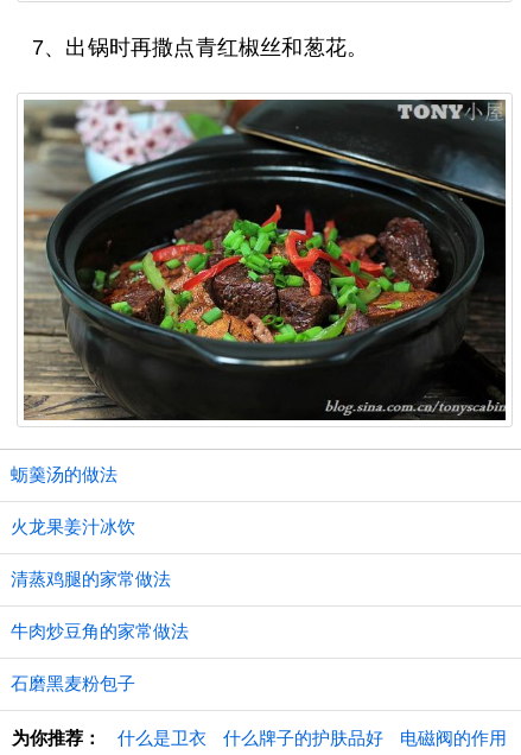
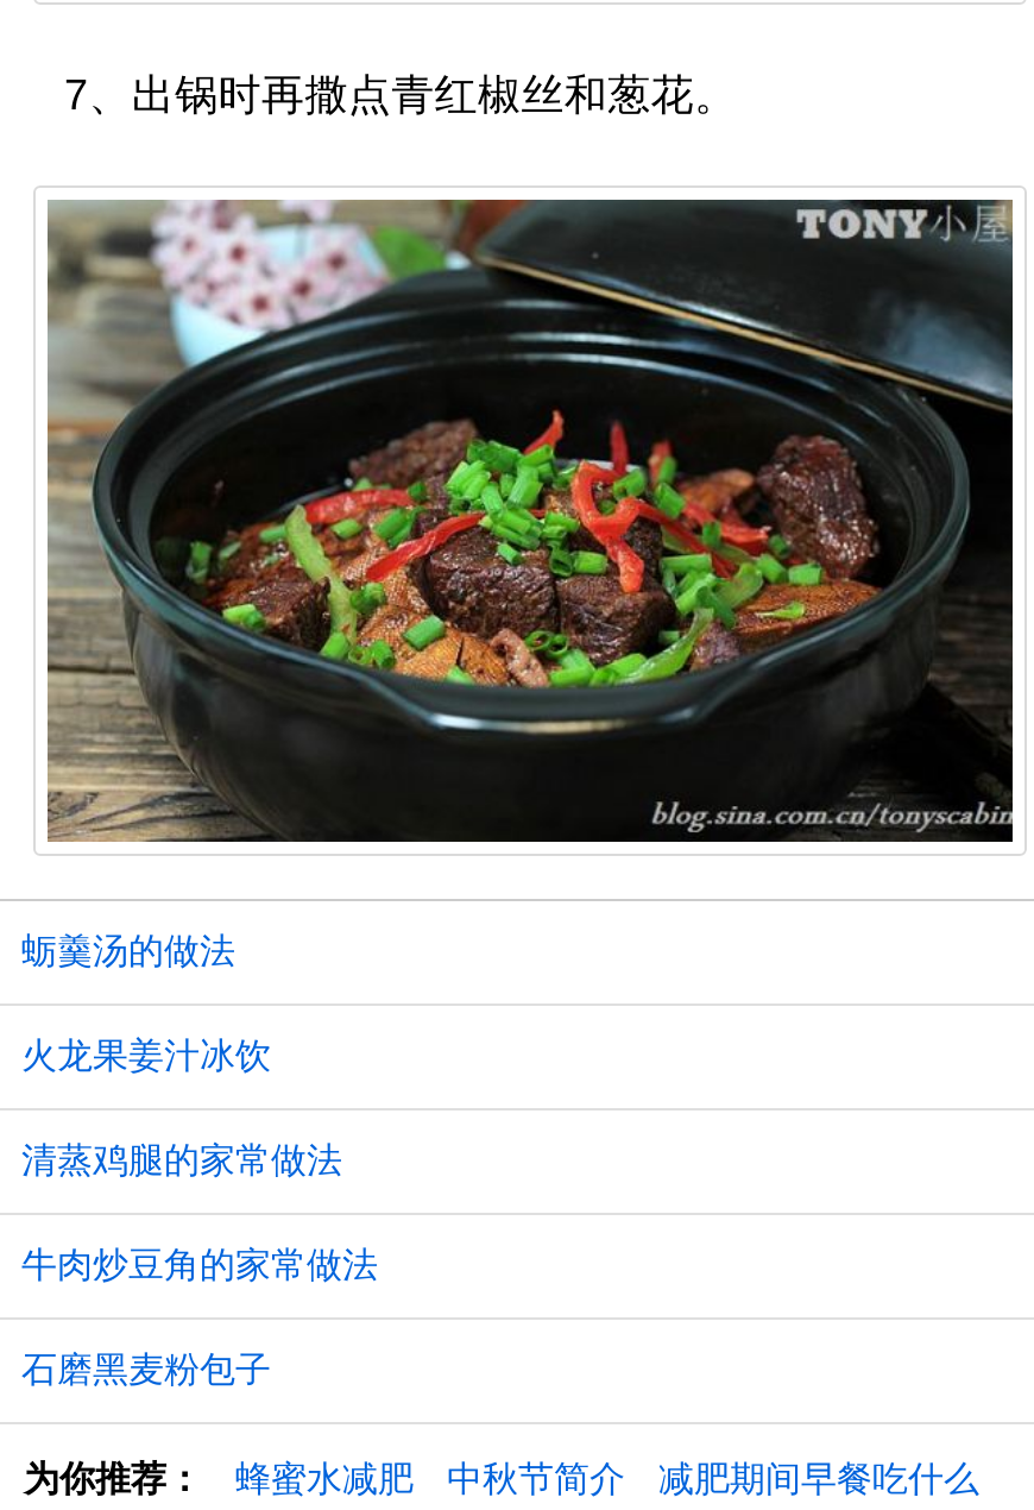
- 什么是卫衣
- 什么牌子的护肤品好
- 电磁阀的作用
+ 蜂蜜水减肥
+ 中秋节简介
+ 减肥期间早餐吃什么
